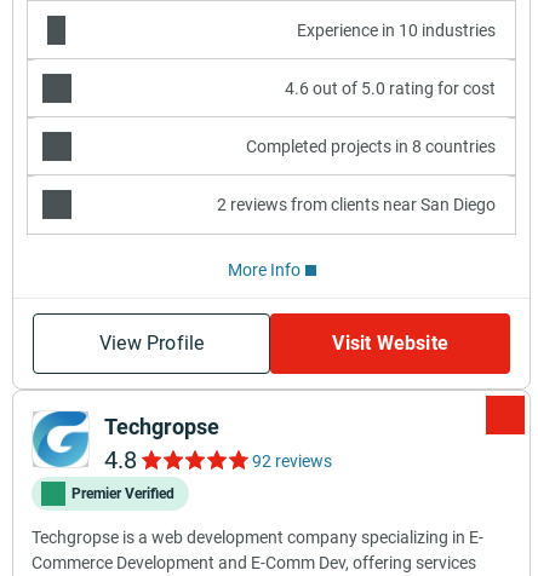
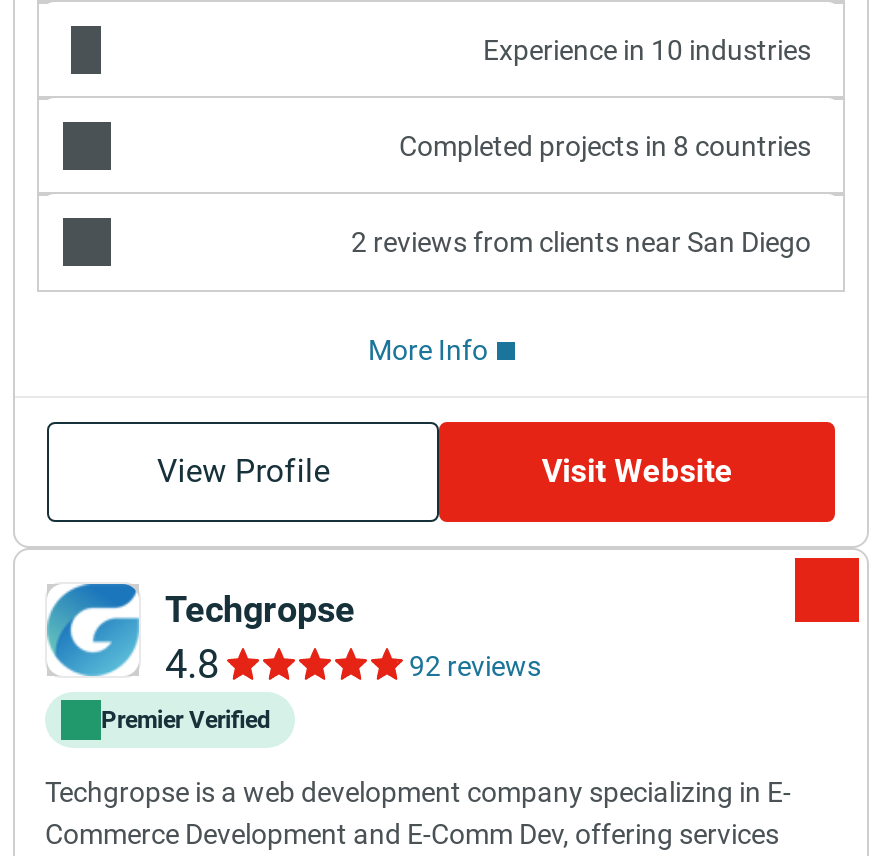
- 4.6 out of 5.0 rating for cost
